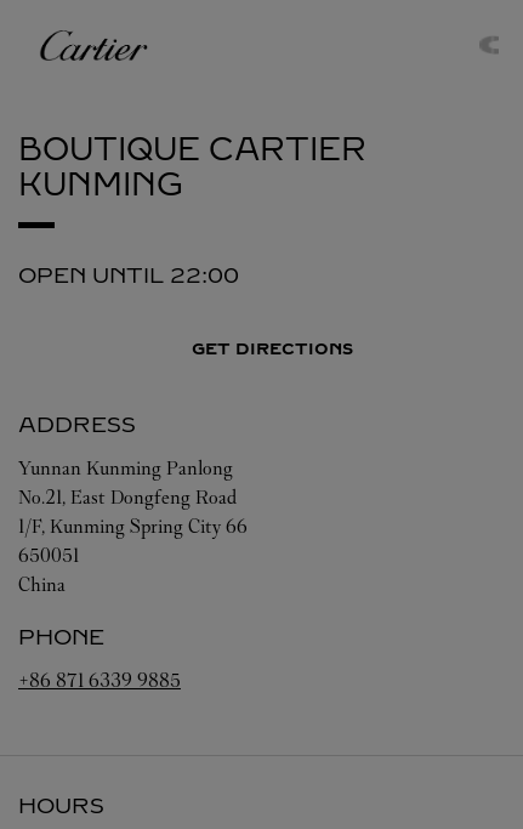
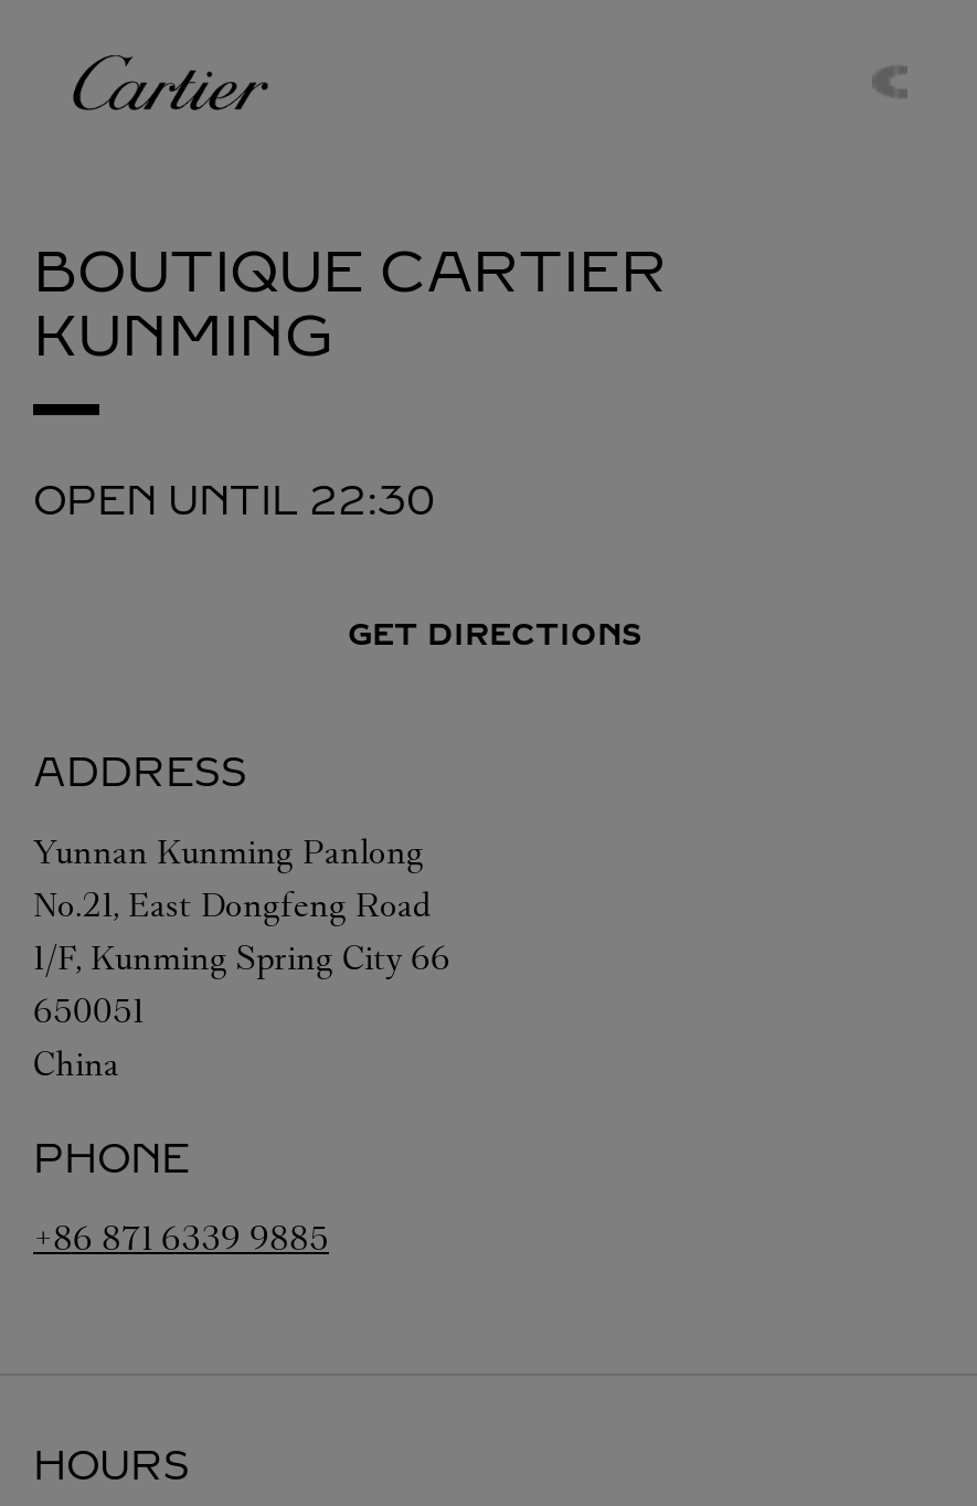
- OPEN UNTIL 22:00
+ OPEN UNTIL 22:30
